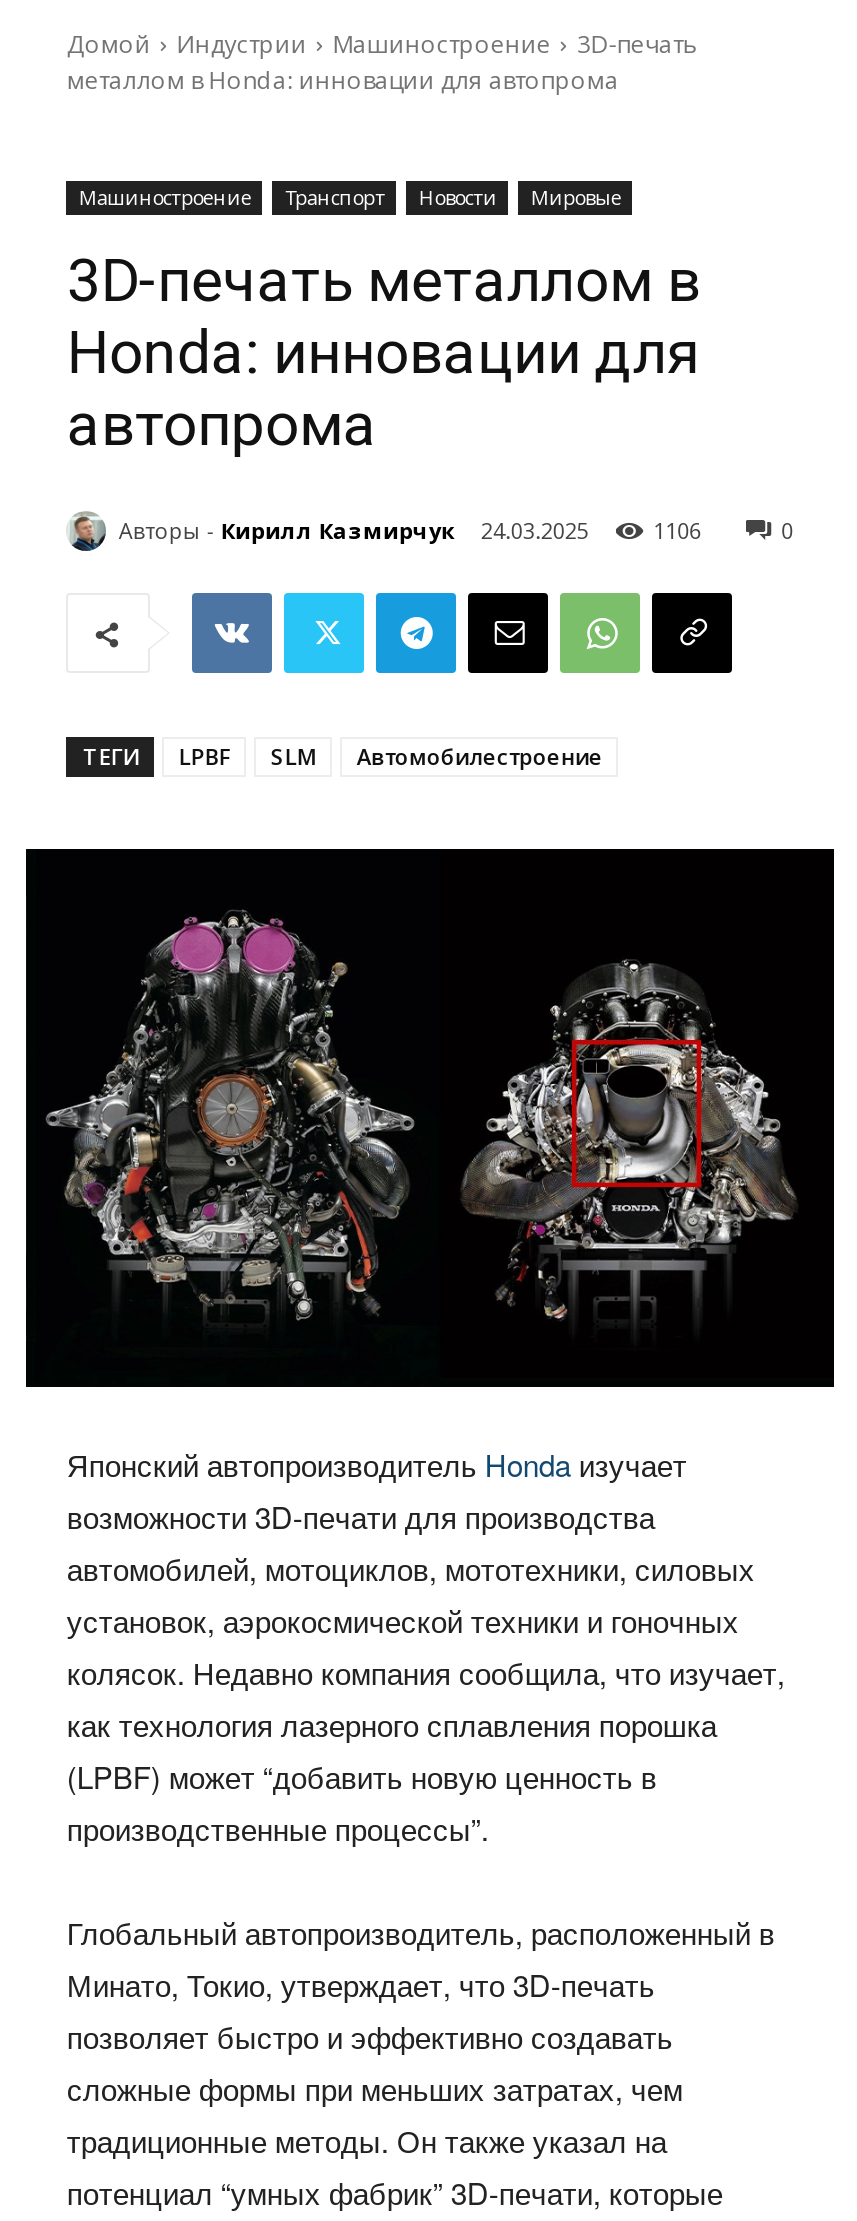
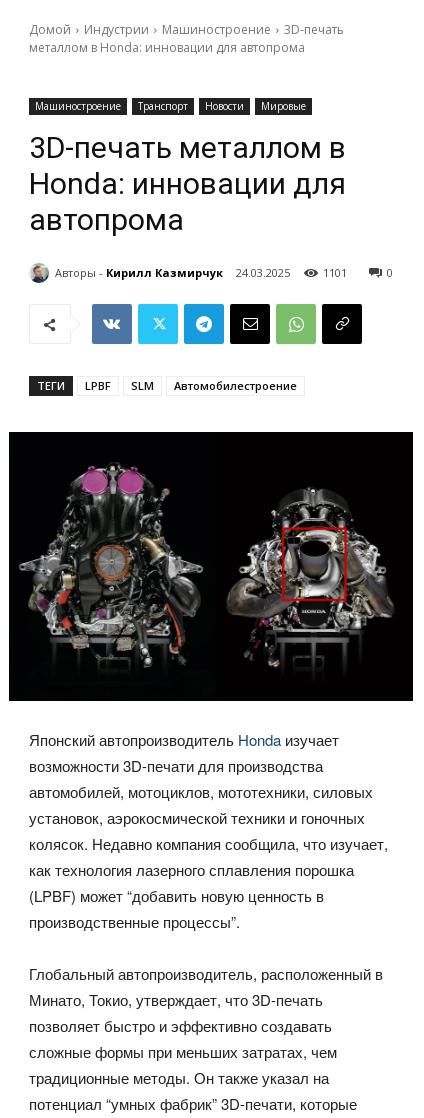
- 1106
+ 1101
